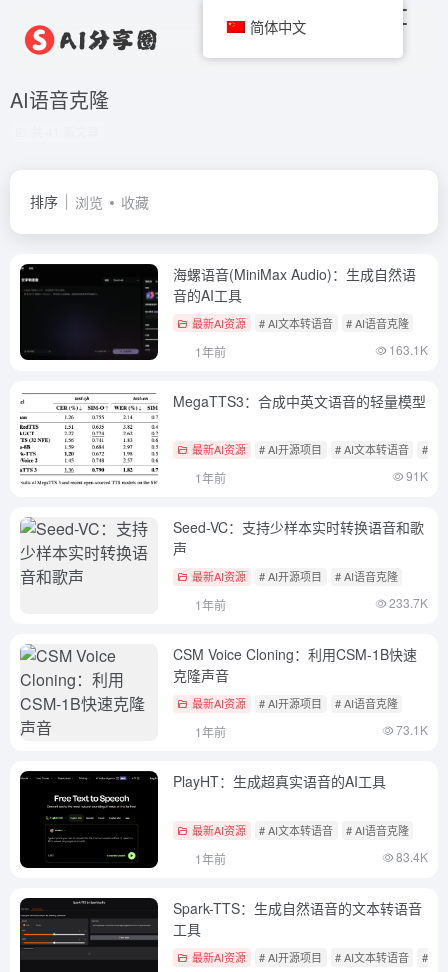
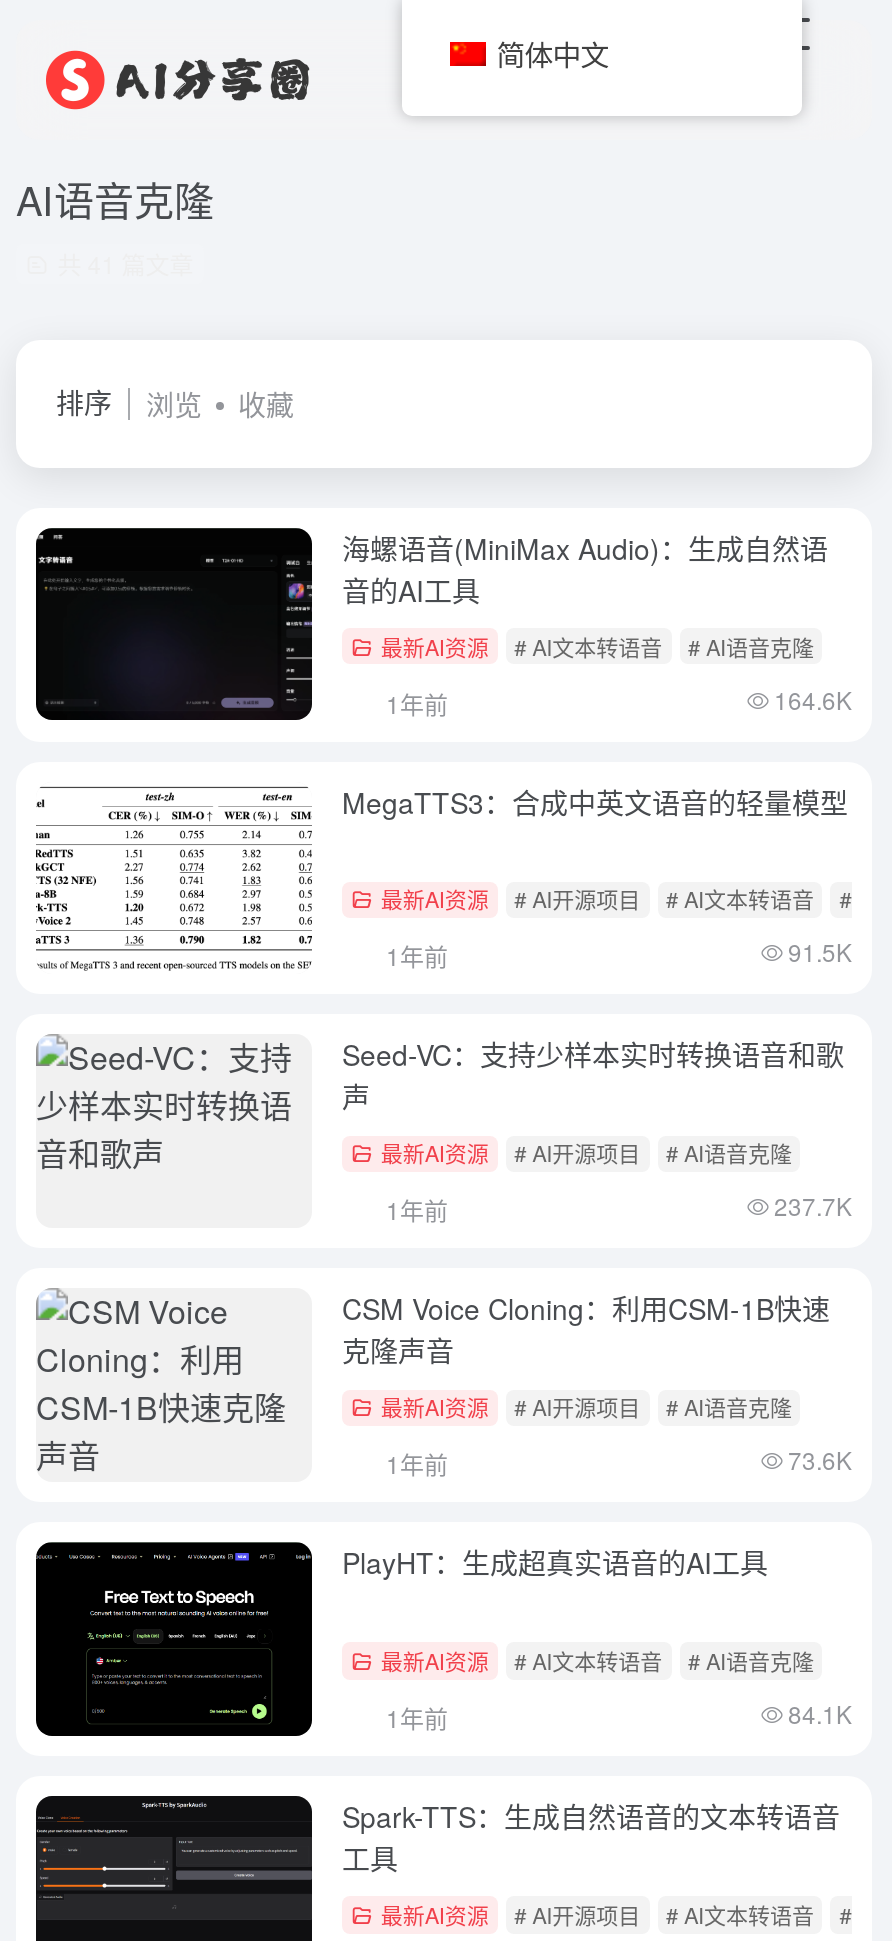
- 163.1K
+ 164.6K

- 91K
+ 91.5K

- 233.7K
+ 237.7K

- 73.1K
+ 73.6K

- 83.4K
+ 84.1K
